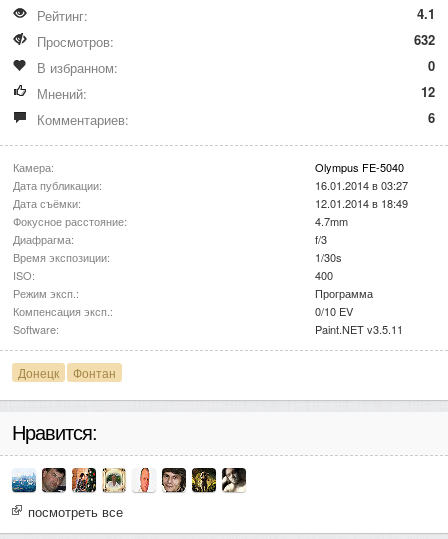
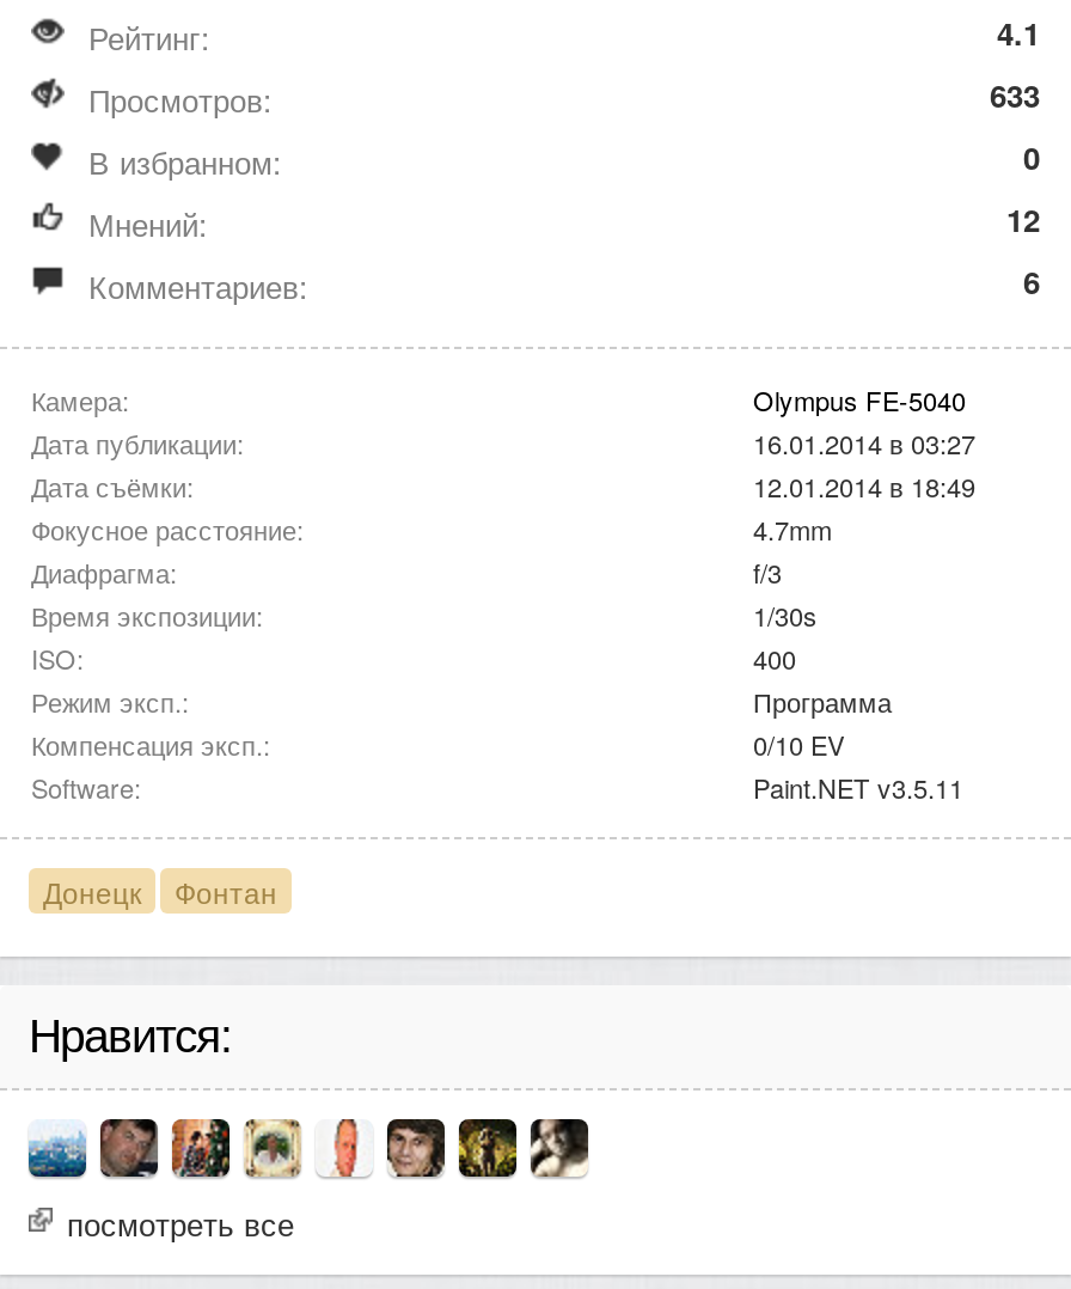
- 632
+ 633
